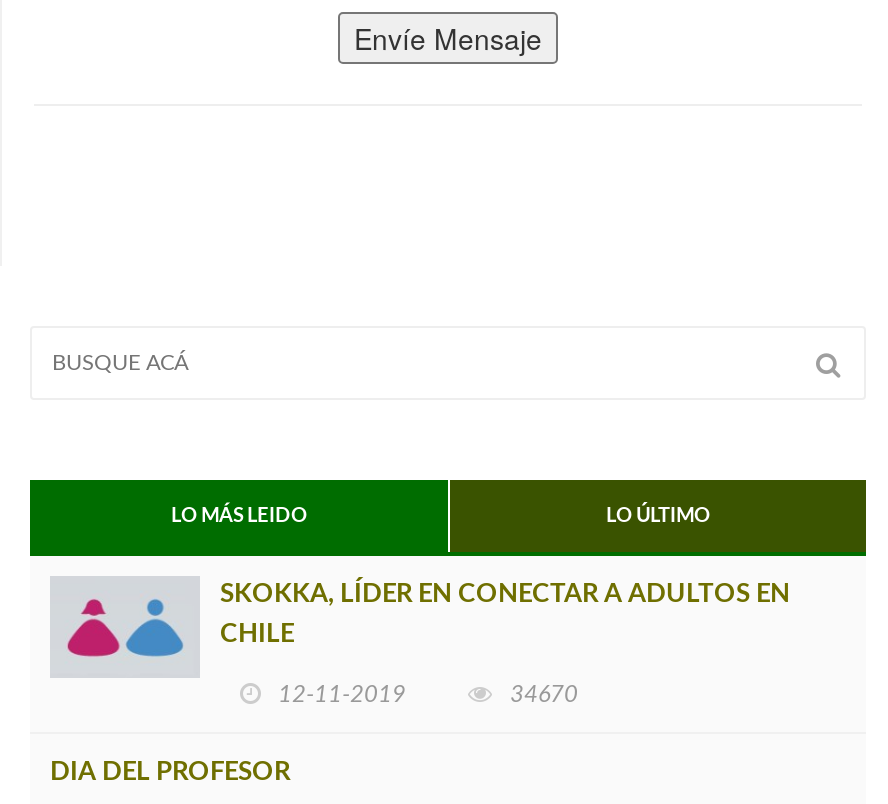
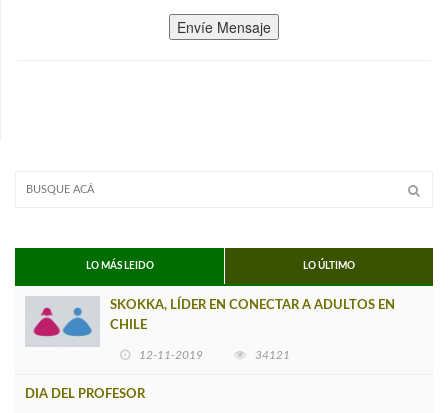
- 34670
+ 34121
